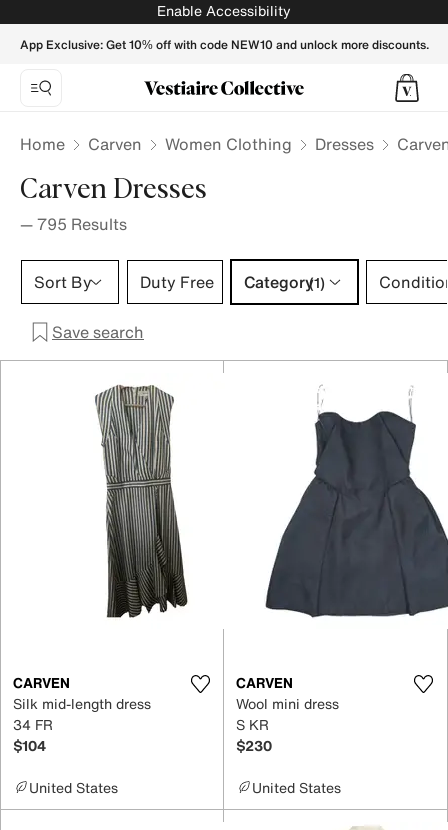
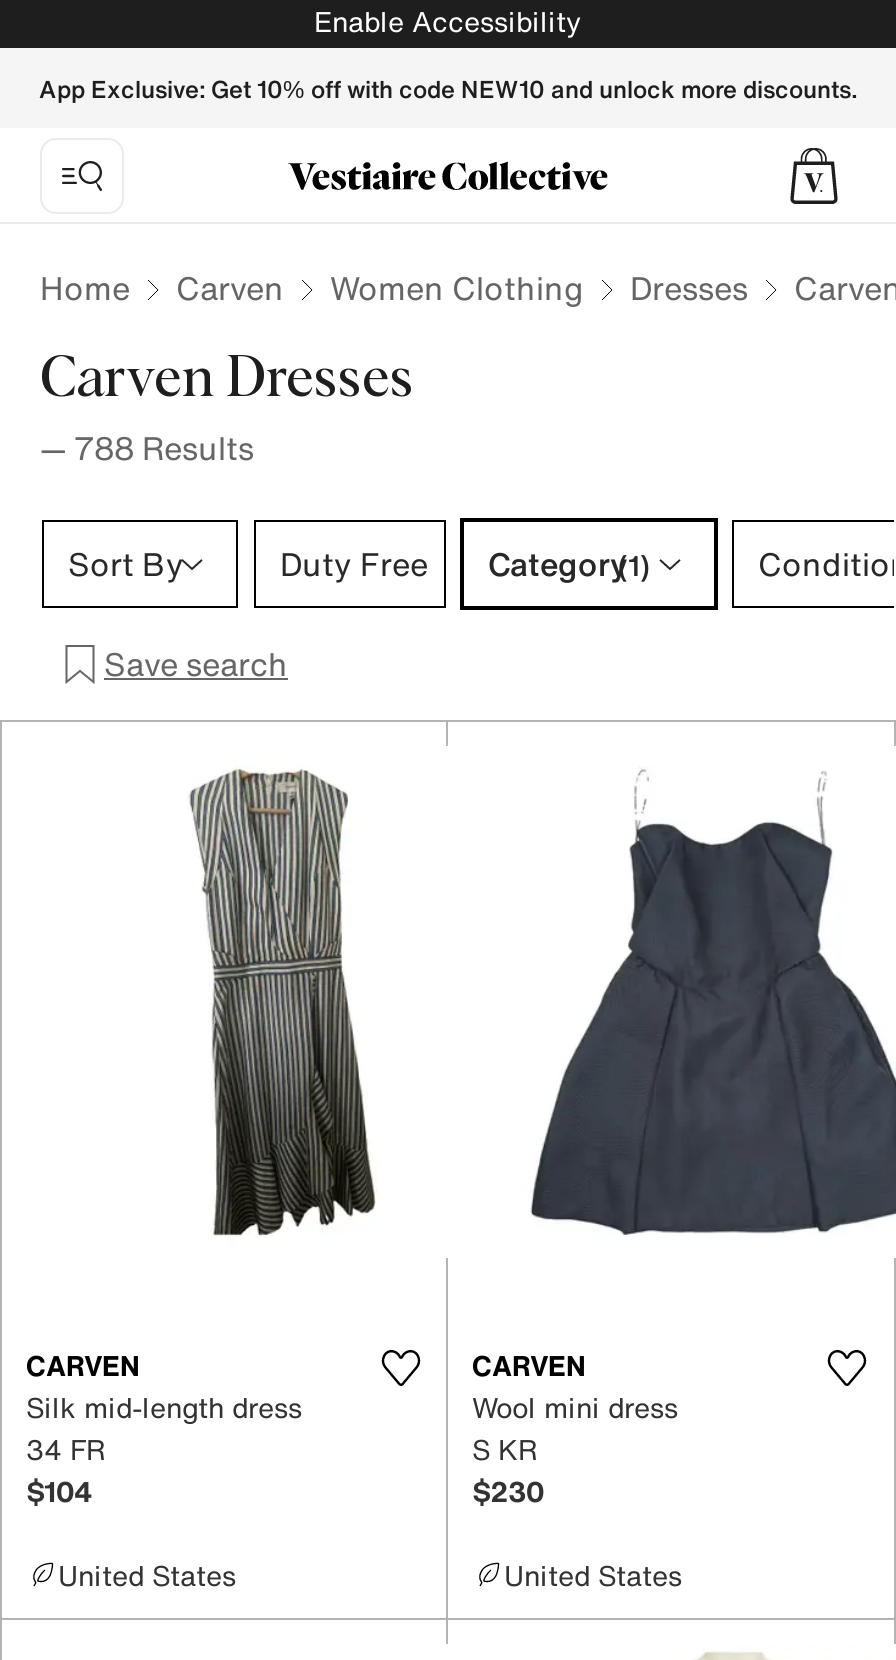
- — 795 Results
+ — 788 Results
